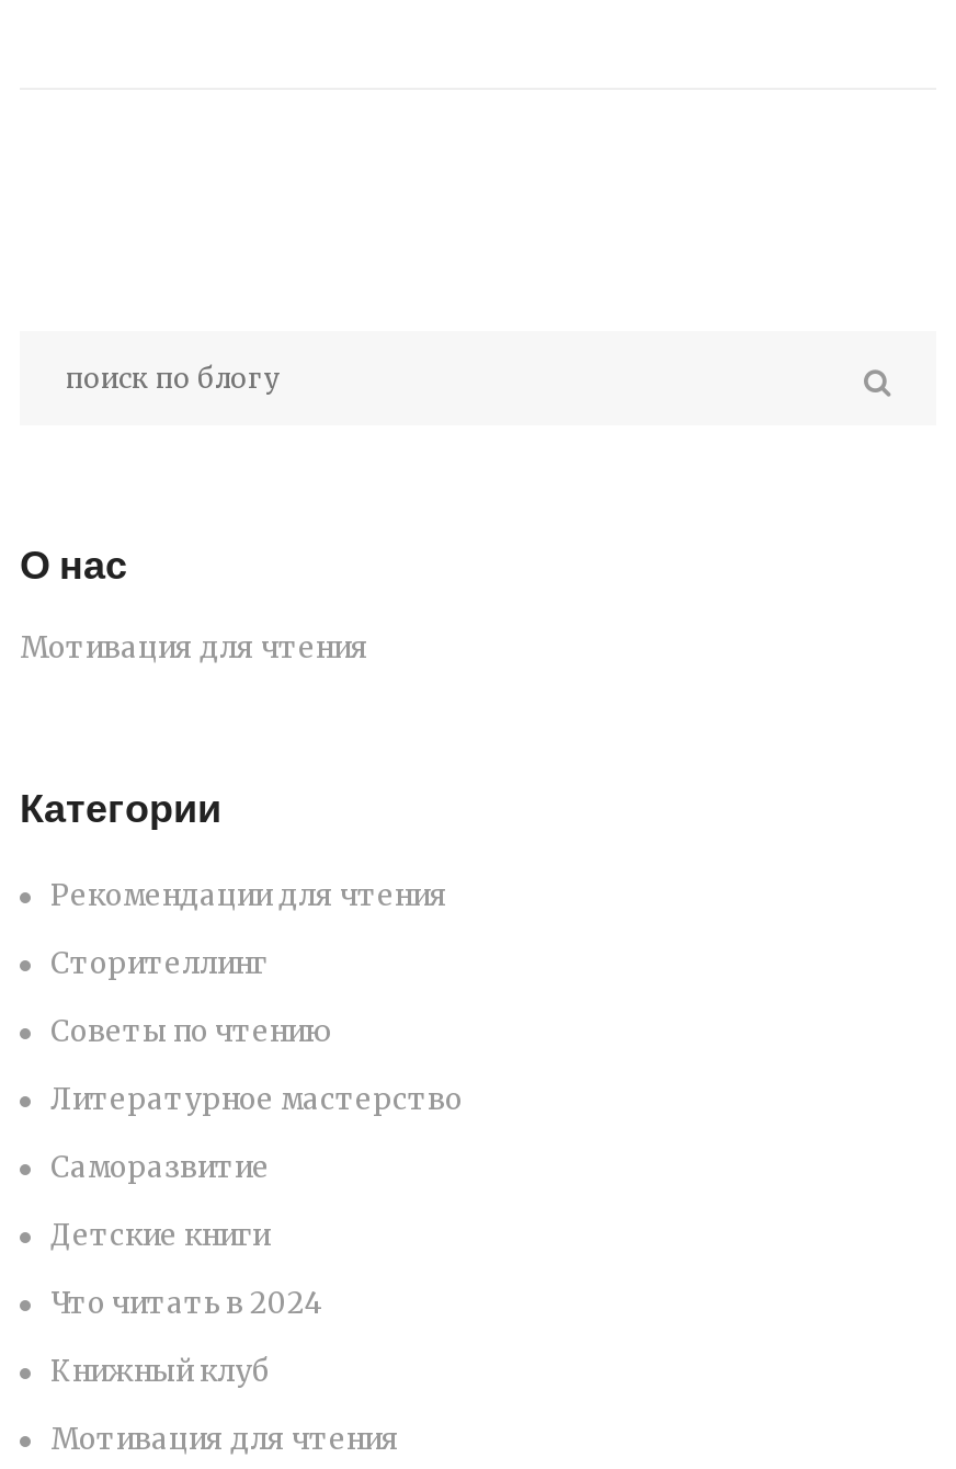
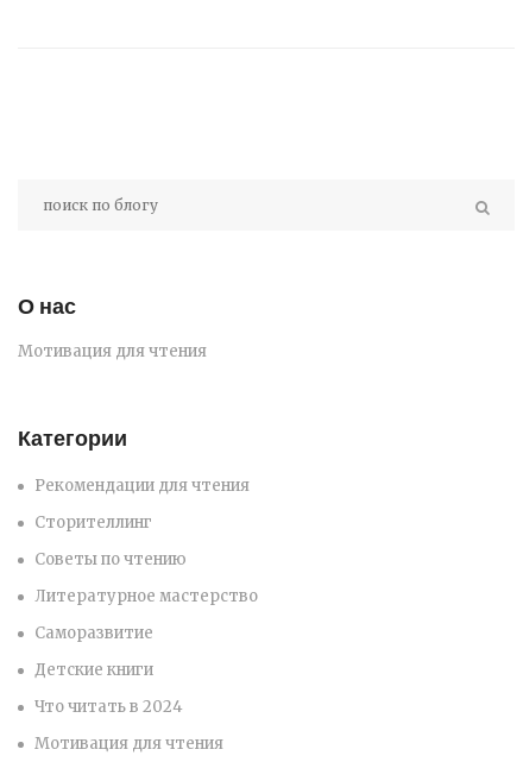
- Книжный клуб
